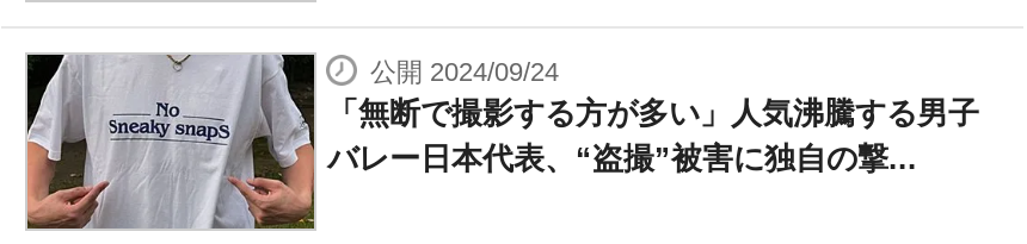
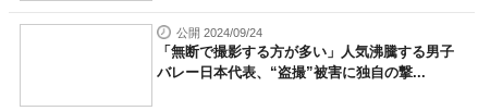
- [image]
